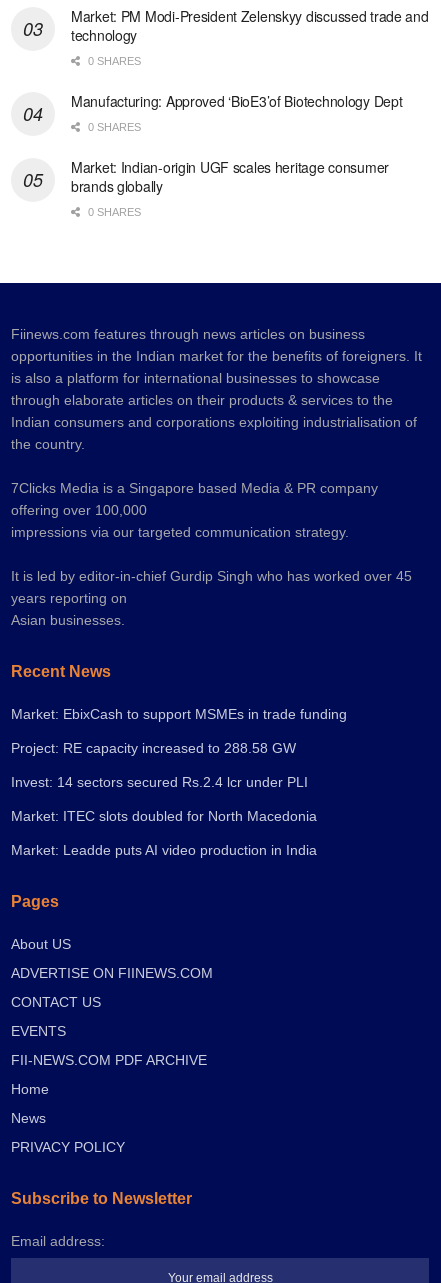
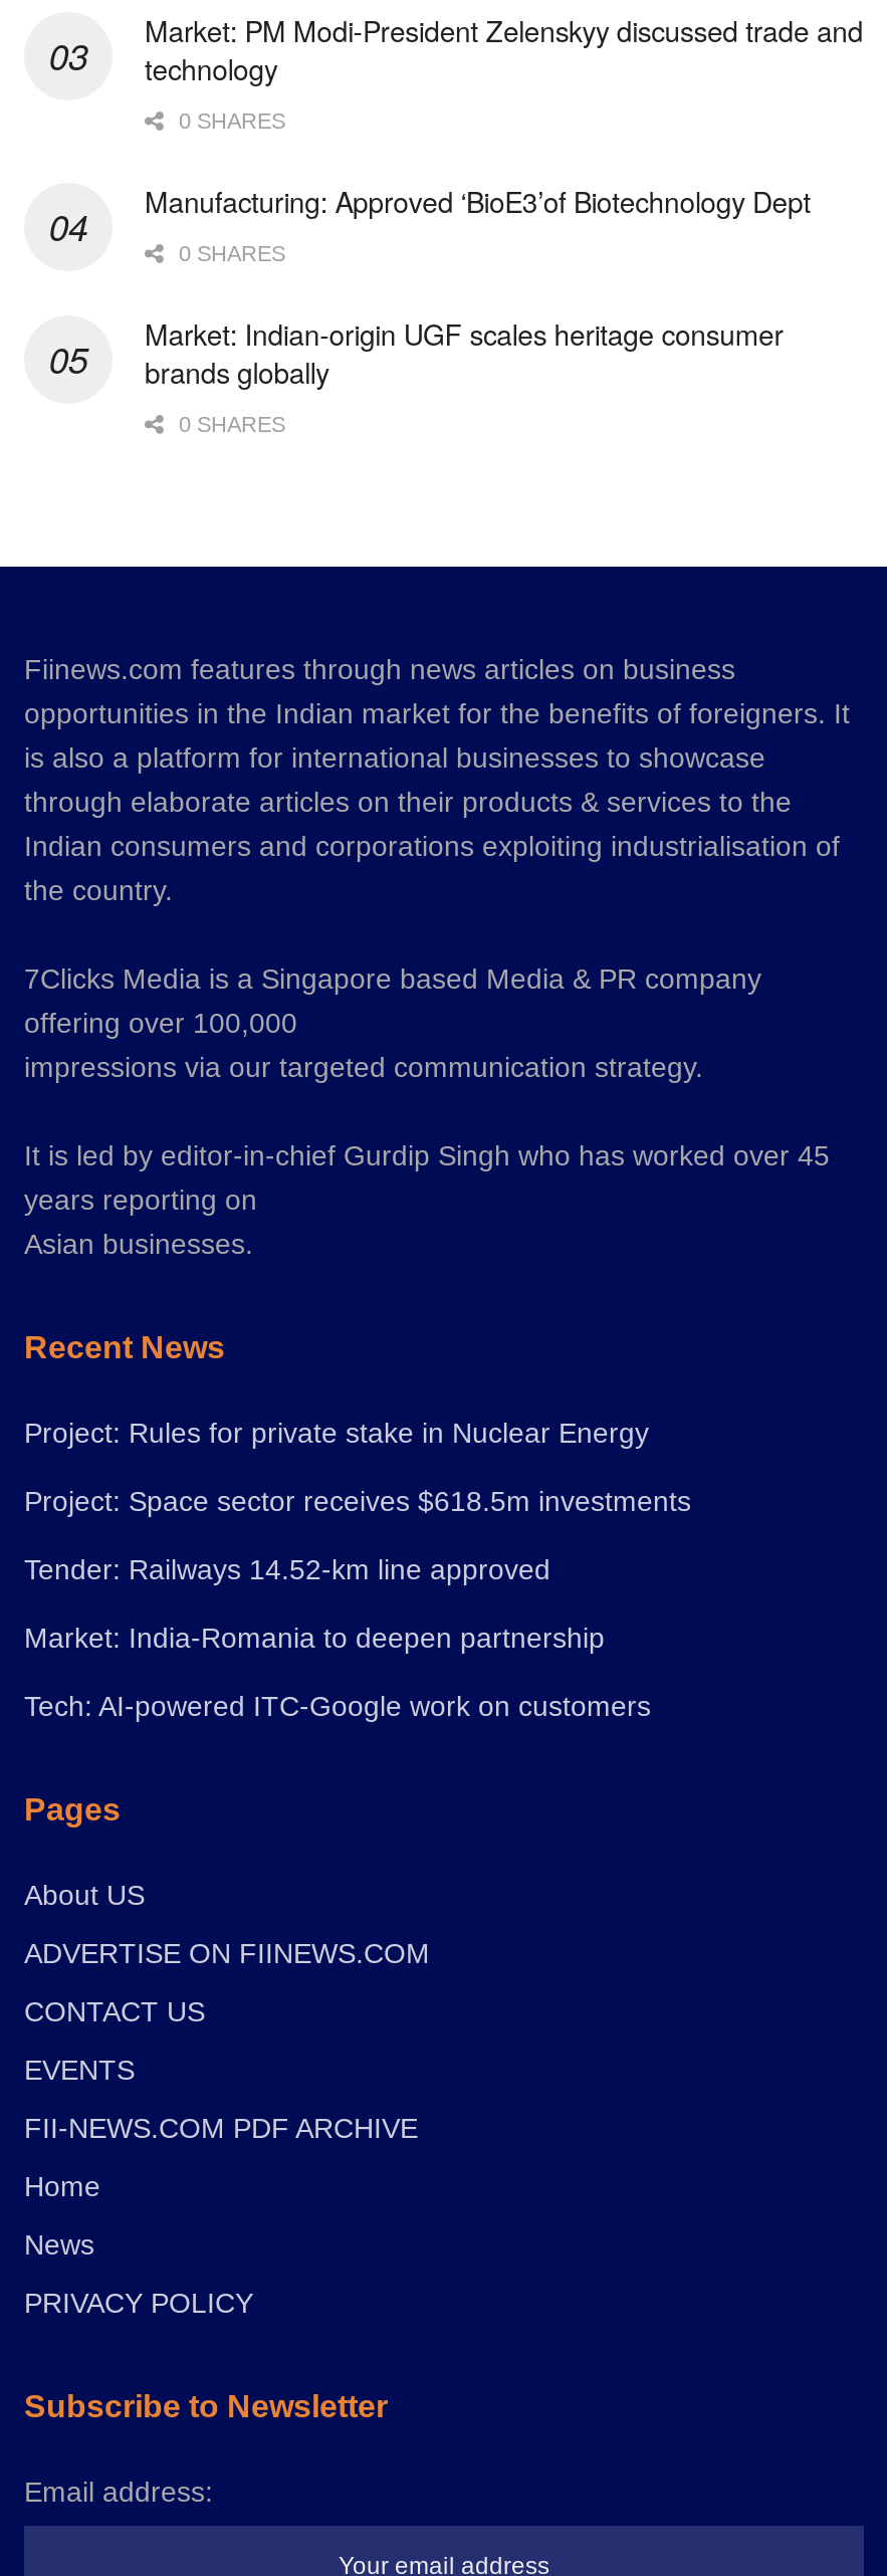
- Market: EbixCash to support MSMEs in trade funding
+ Project: Rules for private stake in Nuclear Energy

- Project: RE capacity increased to 288.58 GW
+ Project: Space sector receives $618.5m investments

- Invest: 14 sectors secured Rs.2.4 lcr under PLI
+ Tender: Railways 14.52-km line approved

- Market: ITEC slots doubled for North Macedonia
+ Market: India-Romania to deepen partnership

- Market: Leadde puts AI video production in India
+ Tech: AI-powered ITC-Google work on customers
